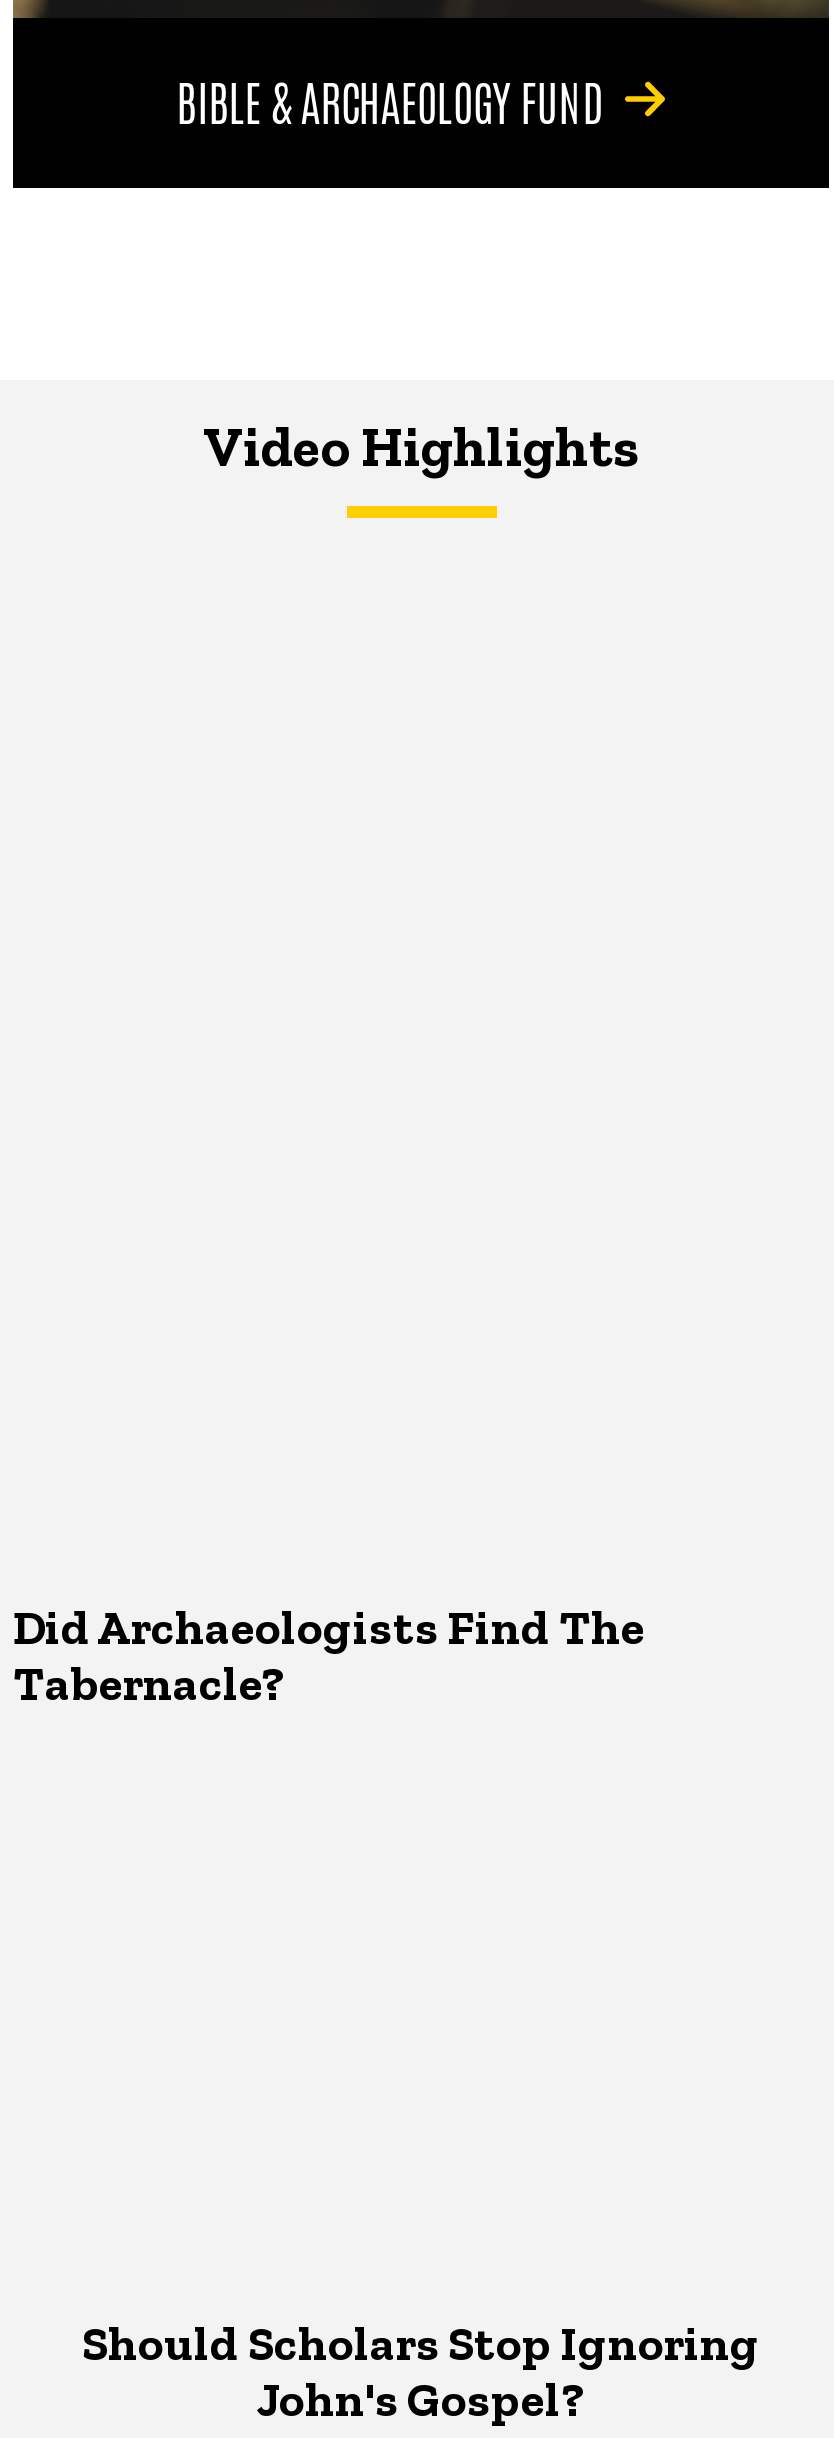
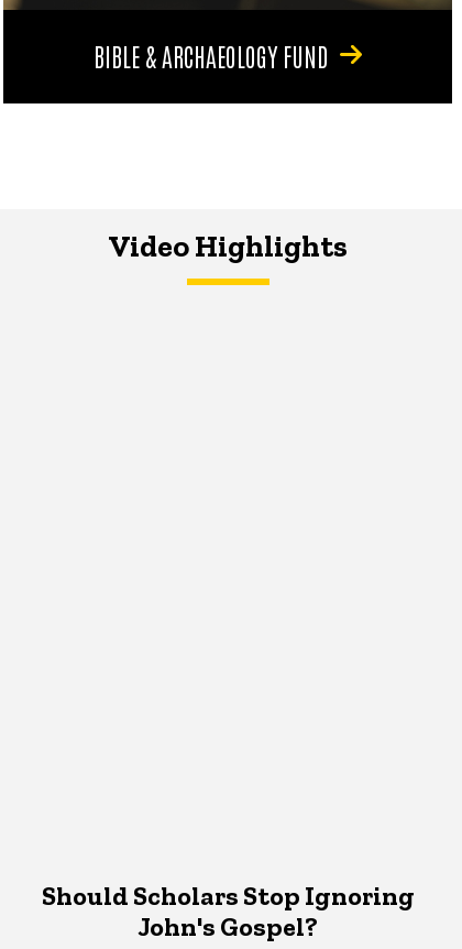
- Did Archaeologists Find The
- Tabernacle?
